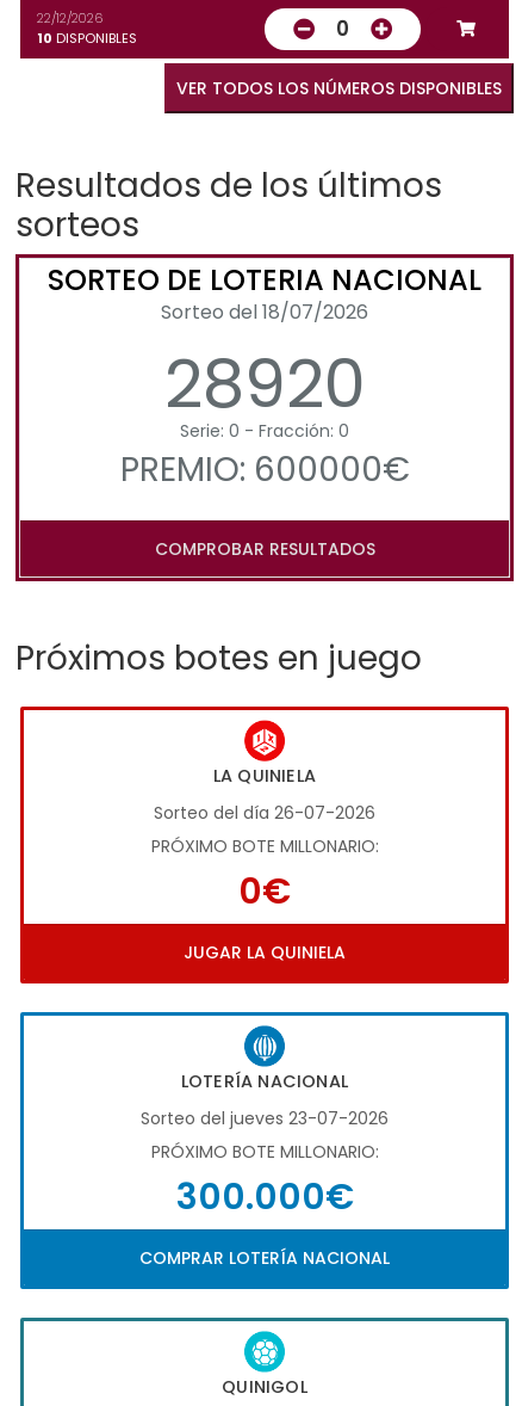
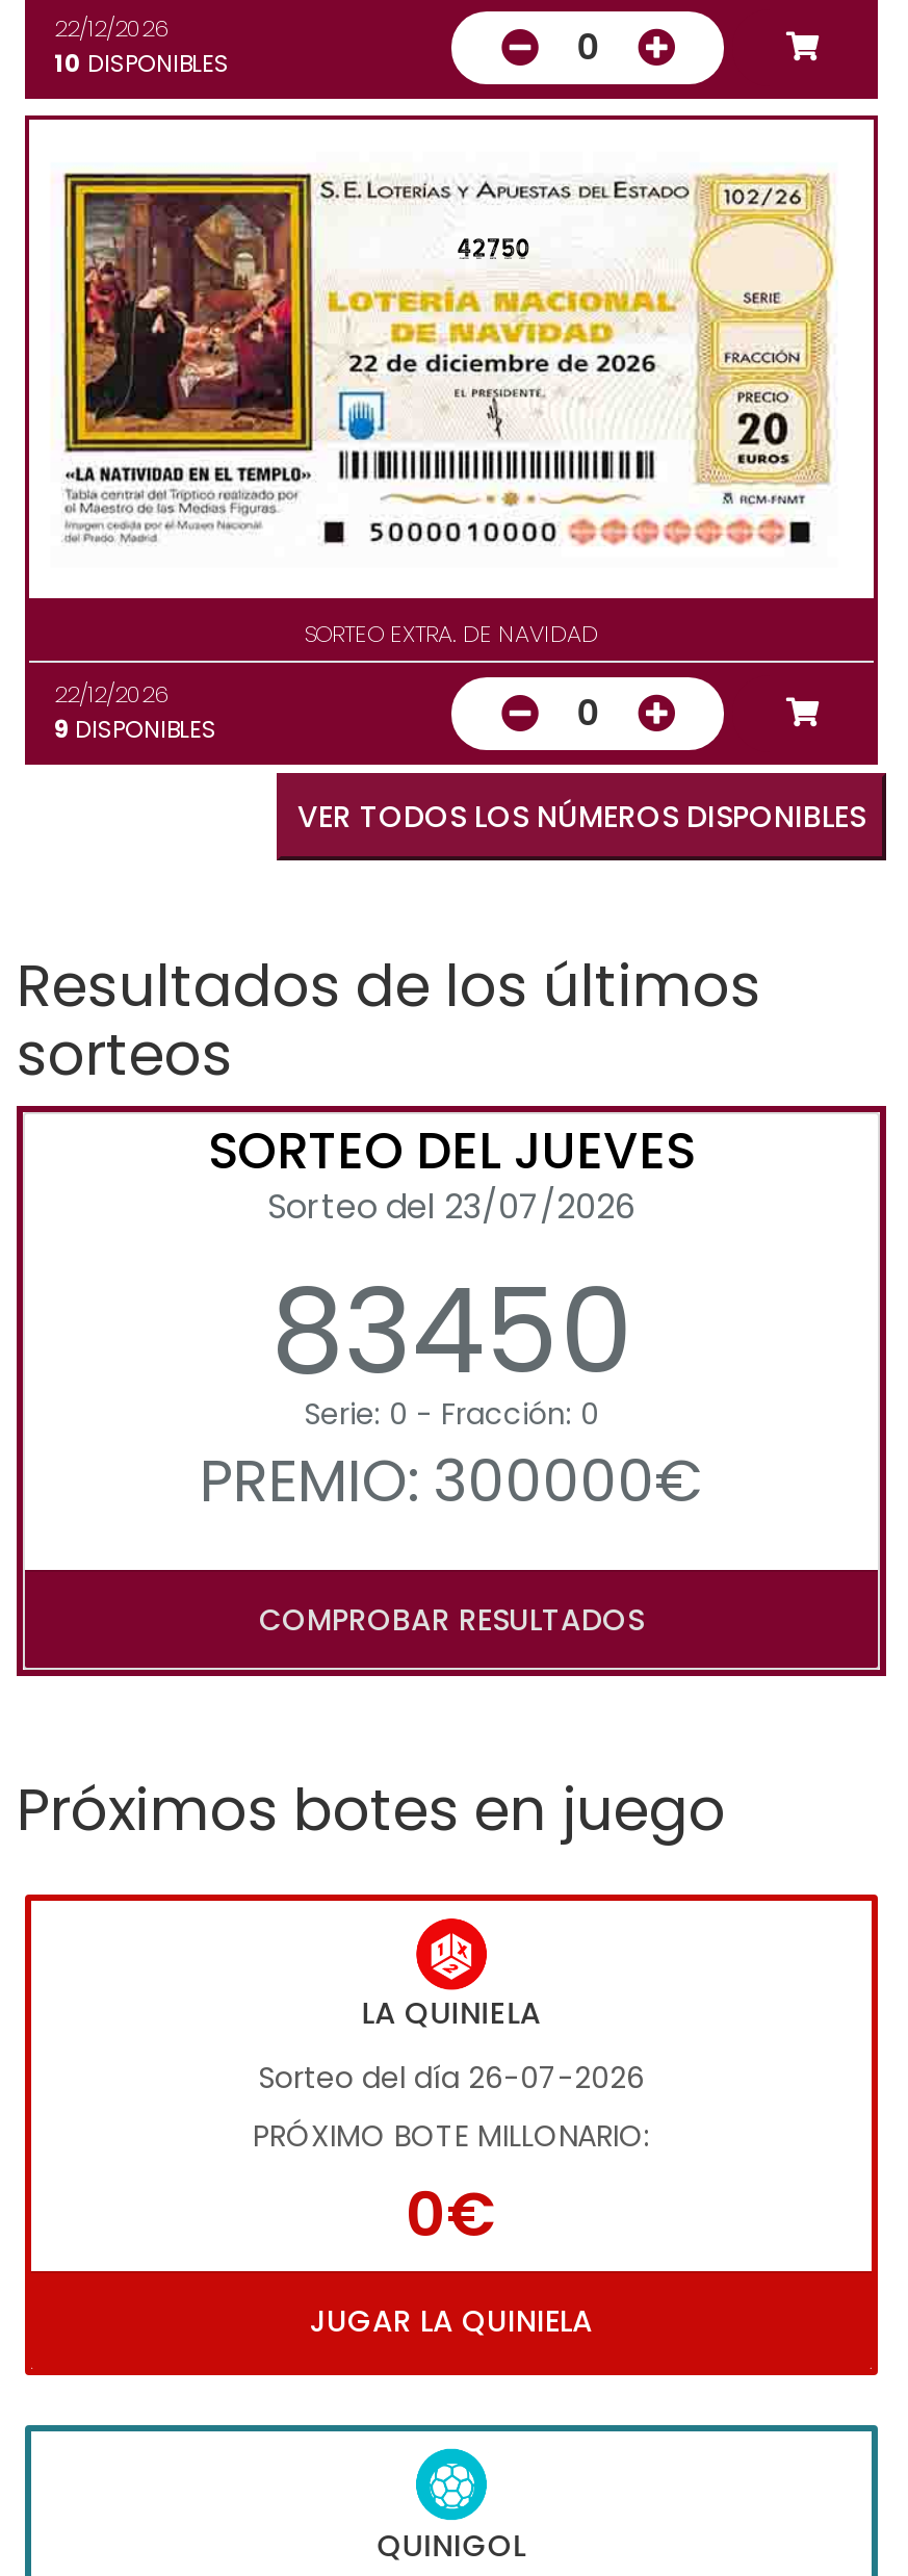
+ [image]
+ 42750

+ SORTEO EXTRA. DE NAVIDAD
+ 22/12/2026
+ 9 DISPONIBLES
+ 0

moved down: Resultados de los últimos | sorteos

- SORTEO DE LOTERIA NACIONAL
- Sorteo del 18/07/2026
- 28920
+ SORTEO DEL JUEVES
+ Sorteo del 23/07/2026
+ 83450

moved down: Serie: 0 - Fracción: 0

- PREMIO: 600000€
+ PREMIO: 300000€

moved down: [image] | COMPROBAR RESULTADOS | Próximos botes en juego | LA QUINIELA | Sorteo del día 26-07-2026 | PRÓXIMO BOTE MILLONARIO: | 0€ | JUGAR LA QUINIELA

- [image]
- LOTERÍA NACIONAL
- Sorteo del jueves 23-07-2026
- PRÓXIMO BOTE MILLONARIO:
- 300.000€
- COMPRAR LOTERÍA NACIONAL

moved down: [image]
